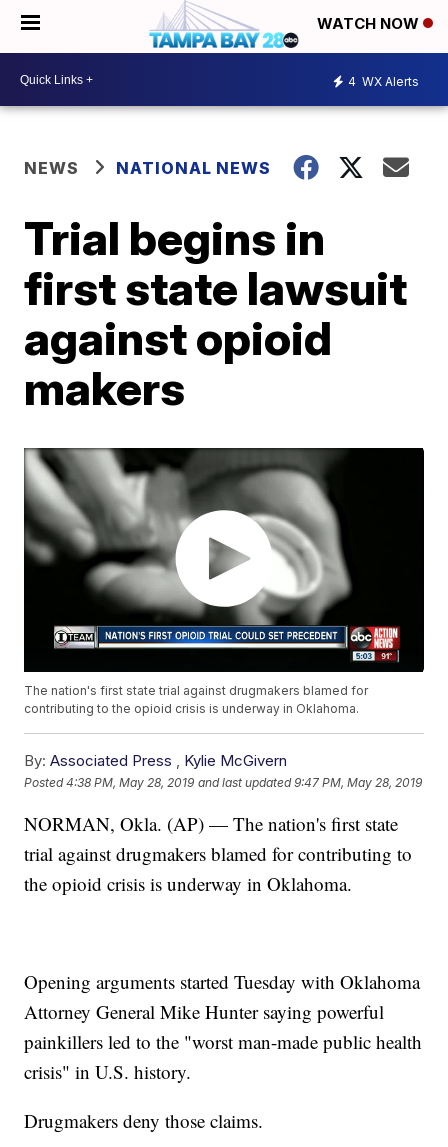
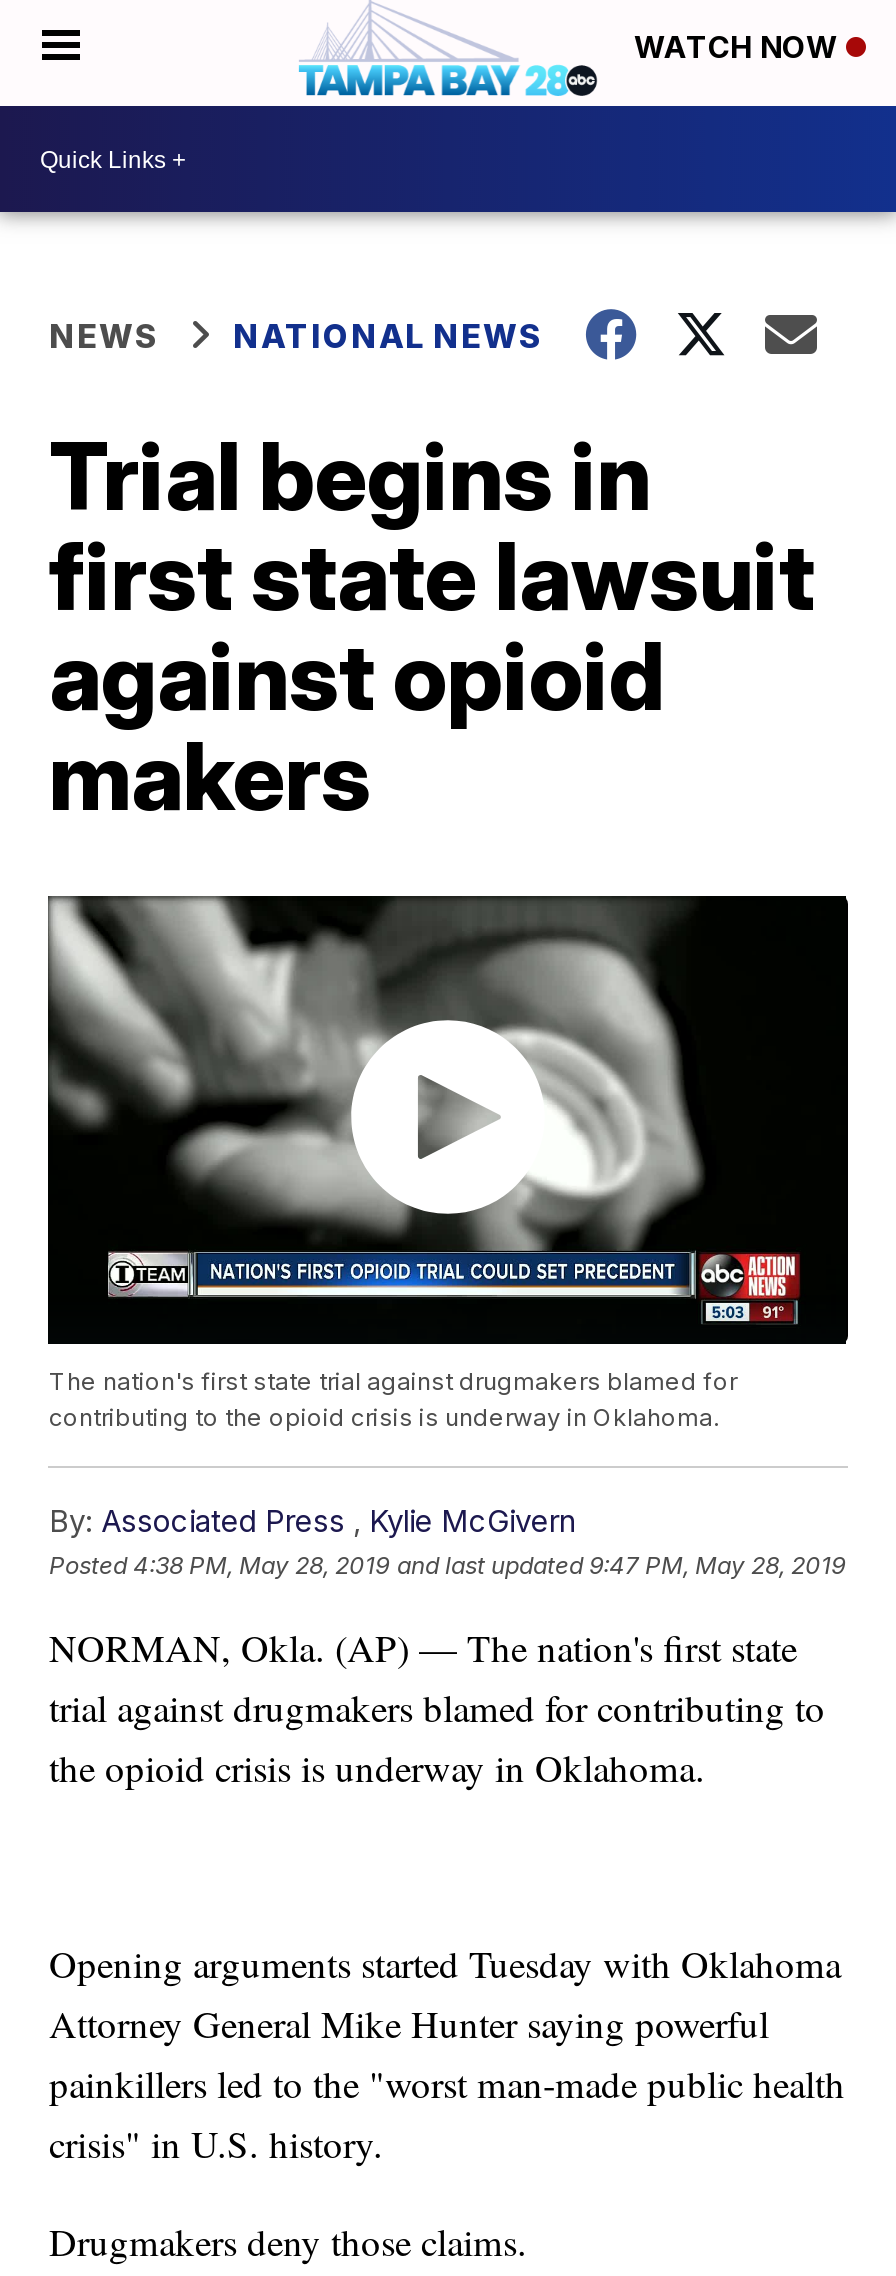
- 4 WX Alerts
